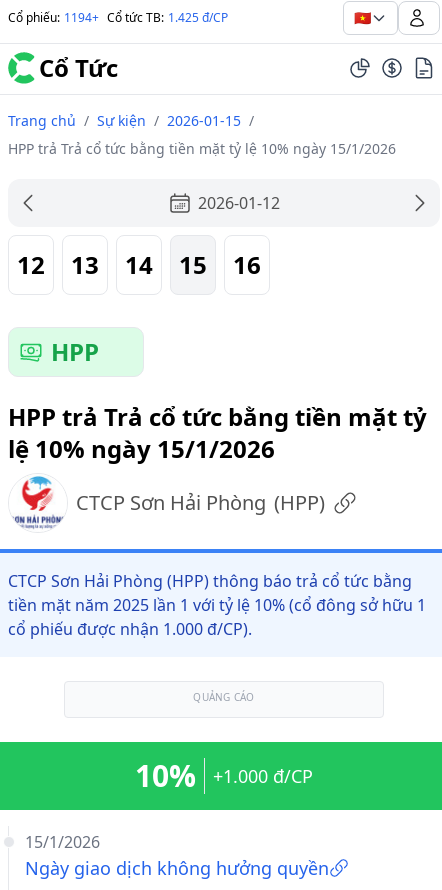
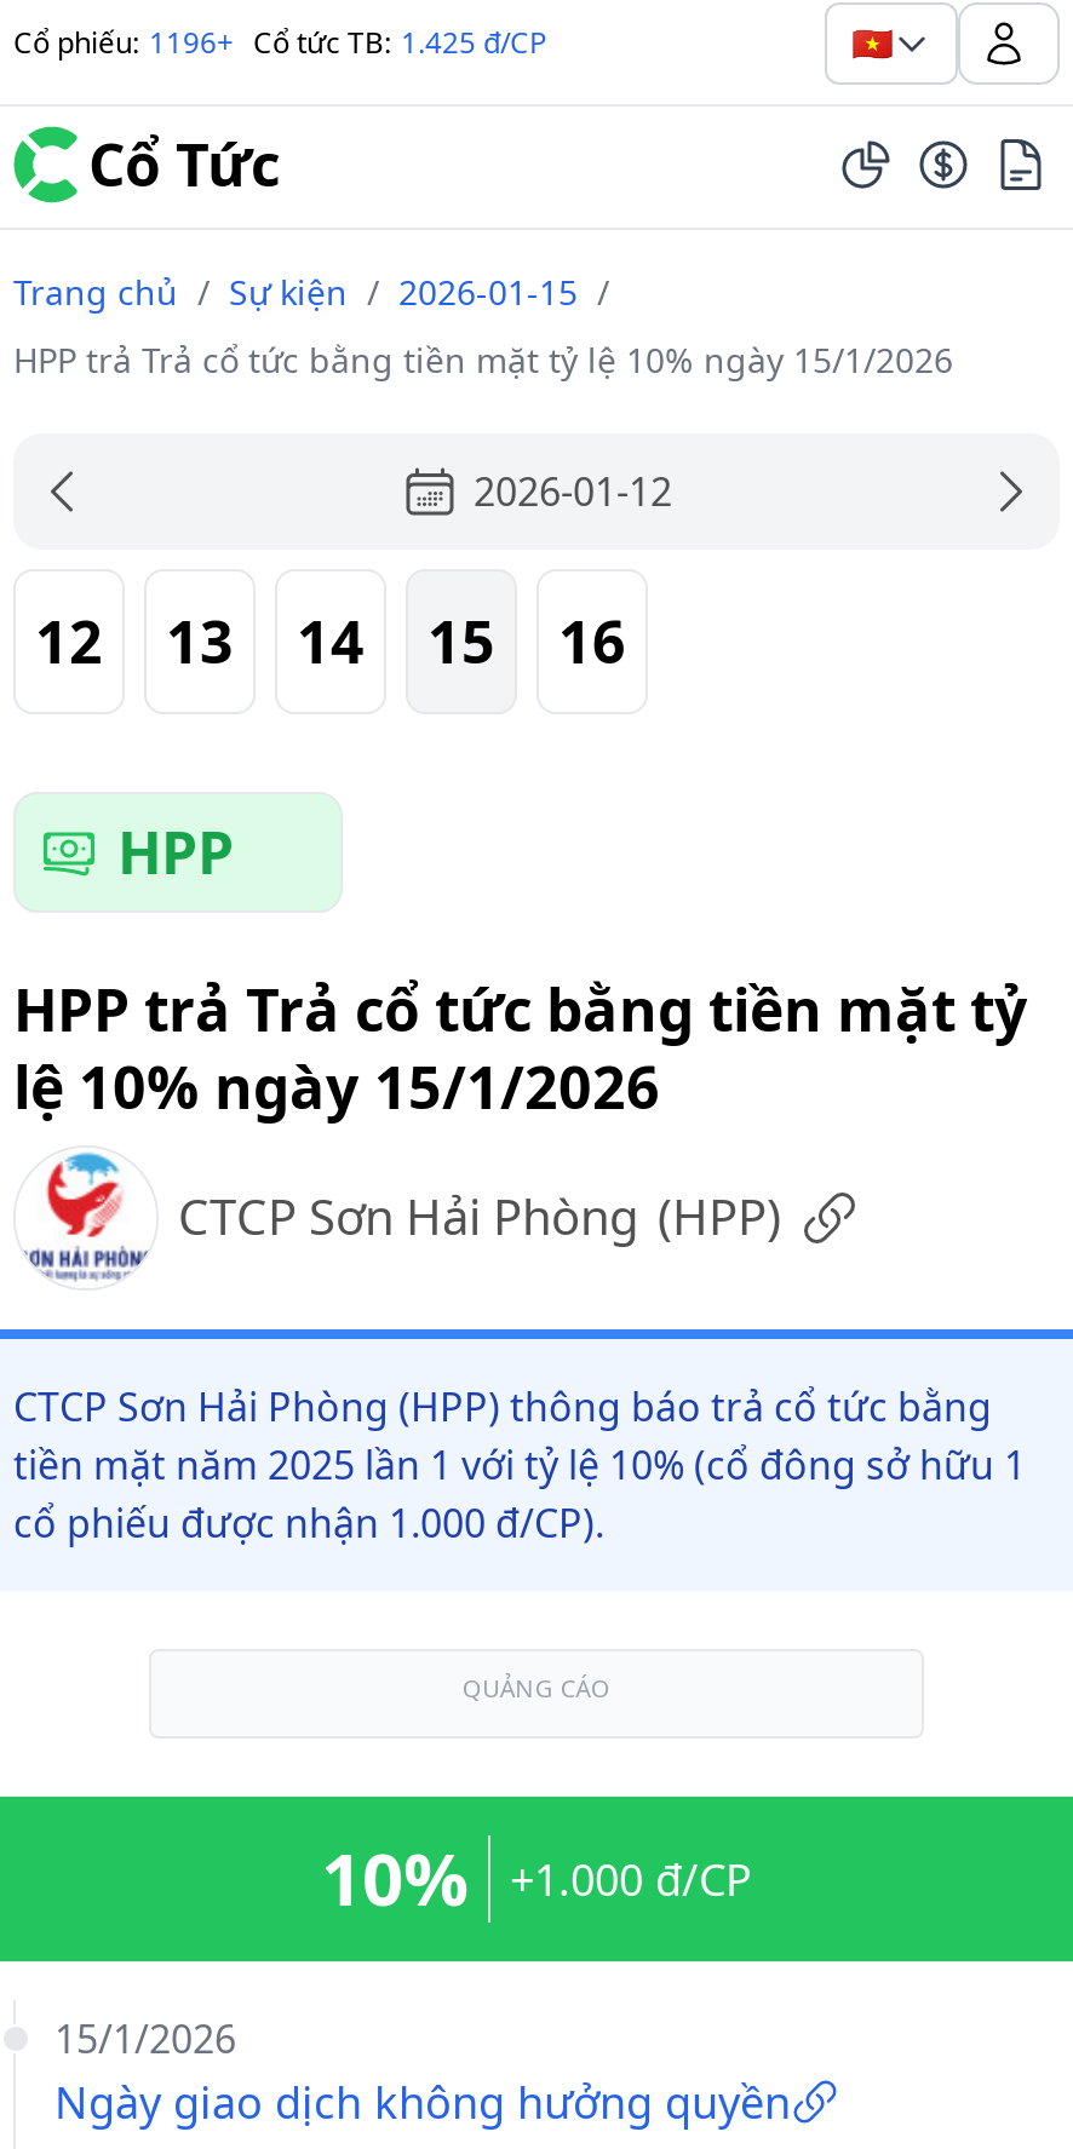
- Cổ phiếu: 1194+ Cổ tức TB: 1.425 đ/CP
+ Cổ phiếu: 1196+ Cổ tức TB: 1.425 đ/CP
